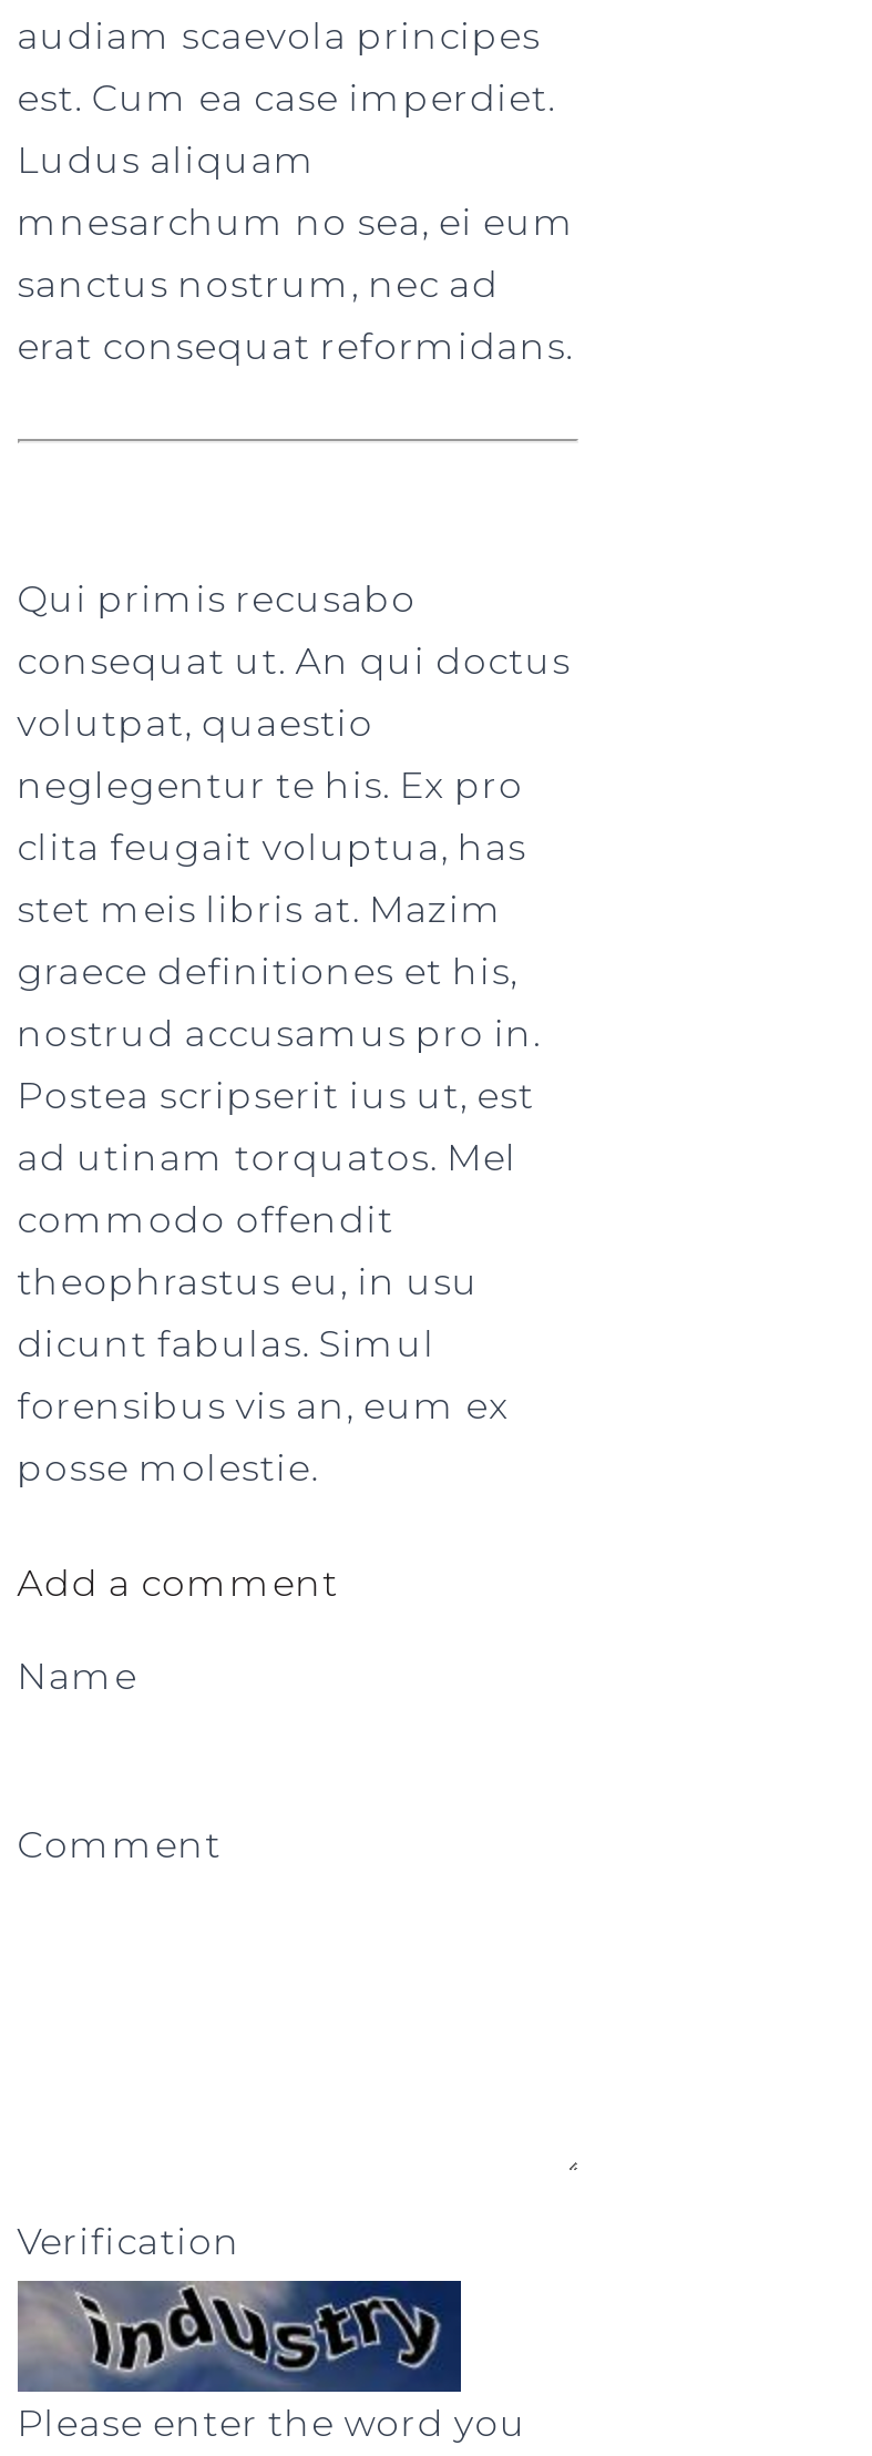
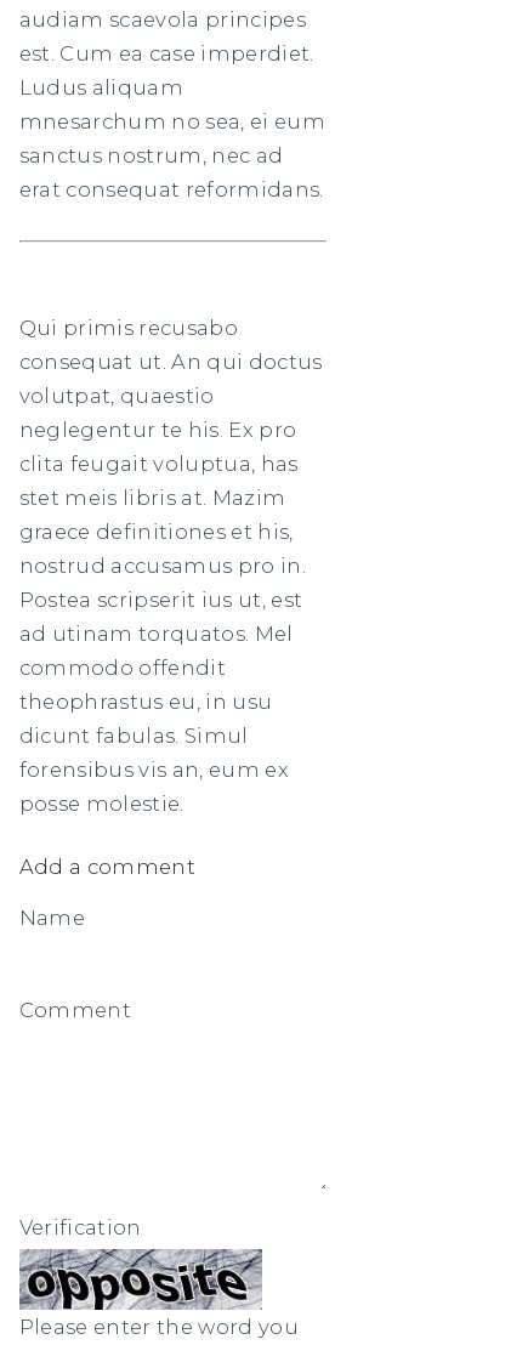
- [image]
+ [image]
